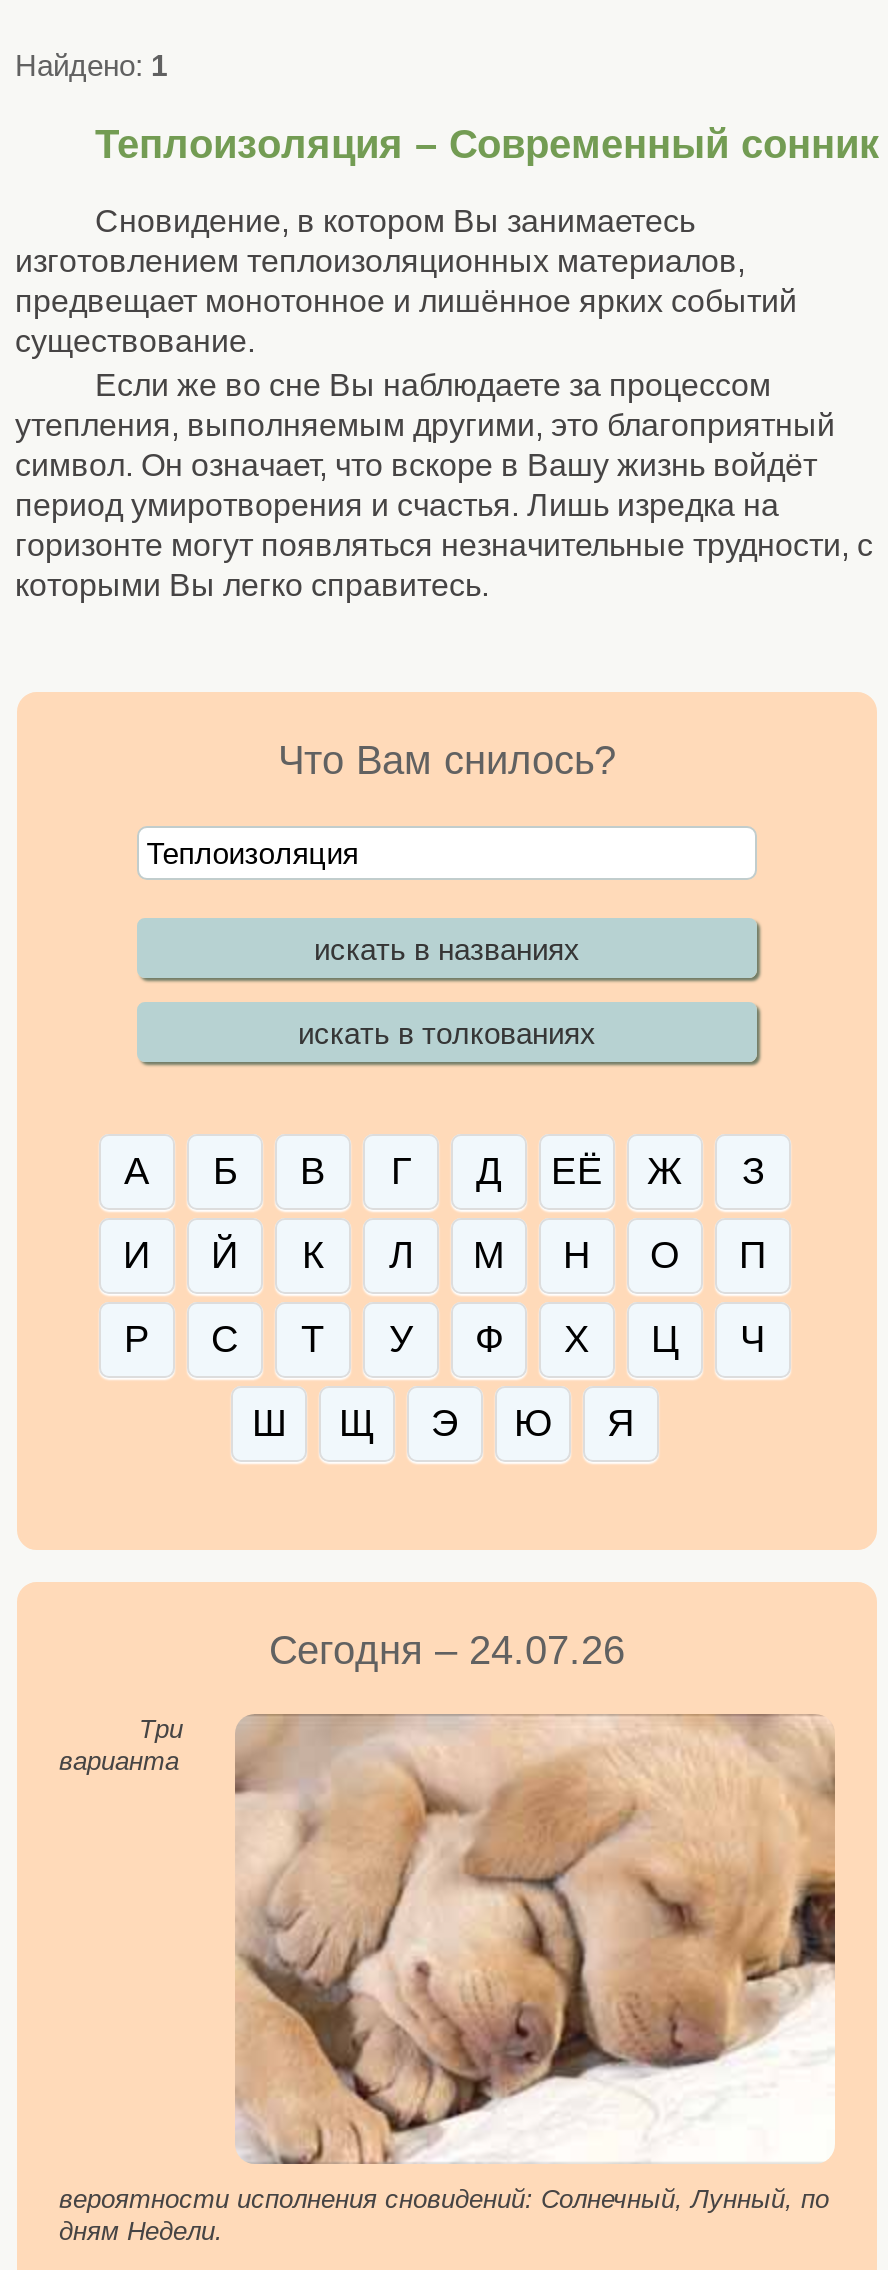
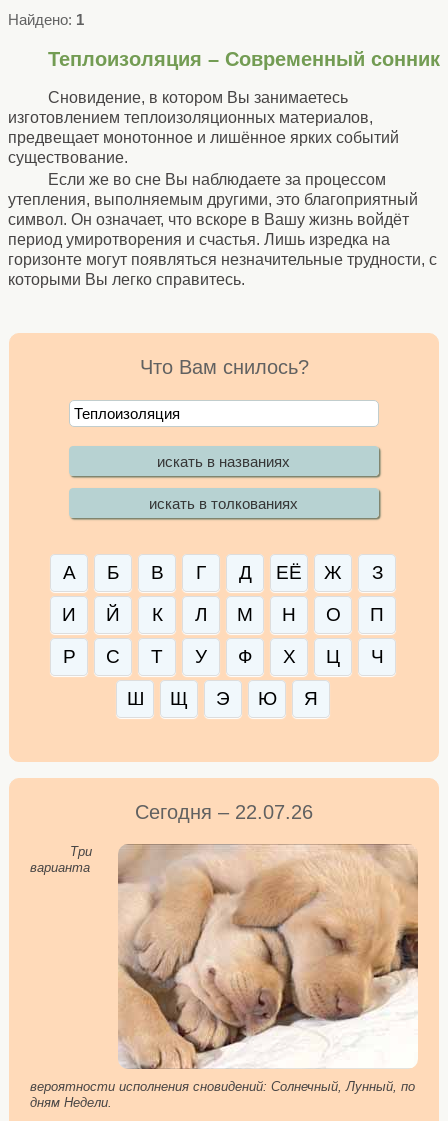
- Сегодня – 24.07.26
+ Сегодня – 22.07.26
